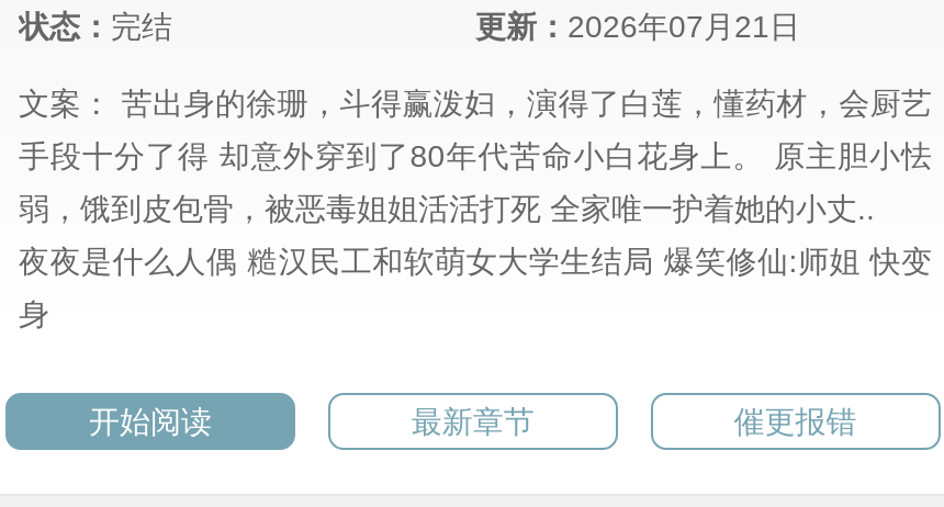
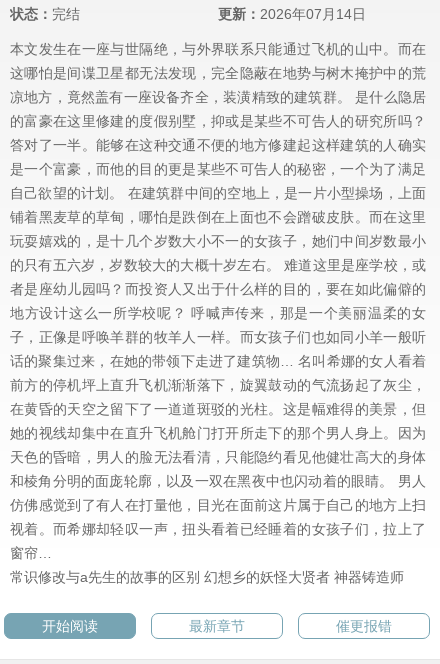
- 更新：2026年07月21日
- 文案： 苦出身的徐珊，斗得赢泼妇，演得了白莲，懂药材，会厨艺
- 手段十分了得 却意外穿到了80年代苦命小白花身上。 原主胆小怯
- 弱，饿到皮包骨，被恶毒姐姐活活打死 全家唯一护着她的小丈..
- 夜夜是什么人偶 糙汉民工和软萌女大学生结局 爆笑修仙:师姐 快变
- 身
+ 更新：2026年07月14日
+ 本文发生在一座与世隔绝，与外界联系只能通过飞机的山中。而在
+ 这哪怕是间谍卫星都无法发现，完全隐蔽在地势与树木掩护中的荒
+ 凉地方，竟然盖有一座设备齐全，装潢精致的建筑群。 是什么隐居
+ 的富豪在这里修建的度假别墅，抑或是某些不可告人的研究所吗？
+ 答对了一半。能够在这种交通不便的地方修建起这样建筑的人确实
+ 是一个富豪，而他的目的更是某些不可告人的秘密，一个为了满足
+ 自己欲望的计划。 在建筑群中间的空地上，是一片小型操场，上面
+ 铺着黑麦草的草甸，哪怕是跌倒在上面也不会蹭破皮肤。而在这里
+ 玩耍嬉戏的，是十几个岁数大小不一的女孩子，她们中间岁数最小
+ 的只有五六岁，岁数较大的大概十岁左右。 难道这里是座学校，或
+ 者是座幼儿园吗？而投资人又出于什么样的目的，要在如此偏僻的
+ 地方设计这么一所学校呢？ 呼喊声传来，那是一个美丽温柔的女
+ 子，正像是呼唤羊群的牧羊人一样。而女孩子们也如同小羊一般听
+ 话的聚集过来，在她的带领下走进了建筑物… 名叫希娜的女人看着
+ 前方的停机坪上直升飞机渐渐落下，旋翼鼓动的气流扬起了灰尘，
+ 在黄昏的天空之留下了一道道斑驳的光柱。这是幅难得的美景，但
+ 她的视线却集中在直升飞机舱门打开所走下的那个男人身上。因为
+ 天色的昏暗，男人的脸无法看清，只能隐约看见他健壮高大的身体
+ 和棱角分明的面庞轮廓，以及一双在黑夜中也闪动着的眼睛。 男人
+ 仿佛感觉到了有人在打量他，目光在面前这片属于自己的地方上扫
+ 视着。而希娜却轻叹一声，扭头看着已经睡着的女孩子们，拉上了
+ 窗帘…
+ 常识修改与a先生的故事的区别 幻想乡的妖怪大贤者 神器铸造师
